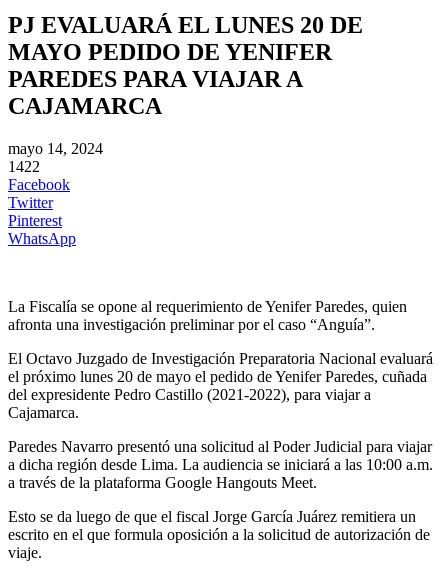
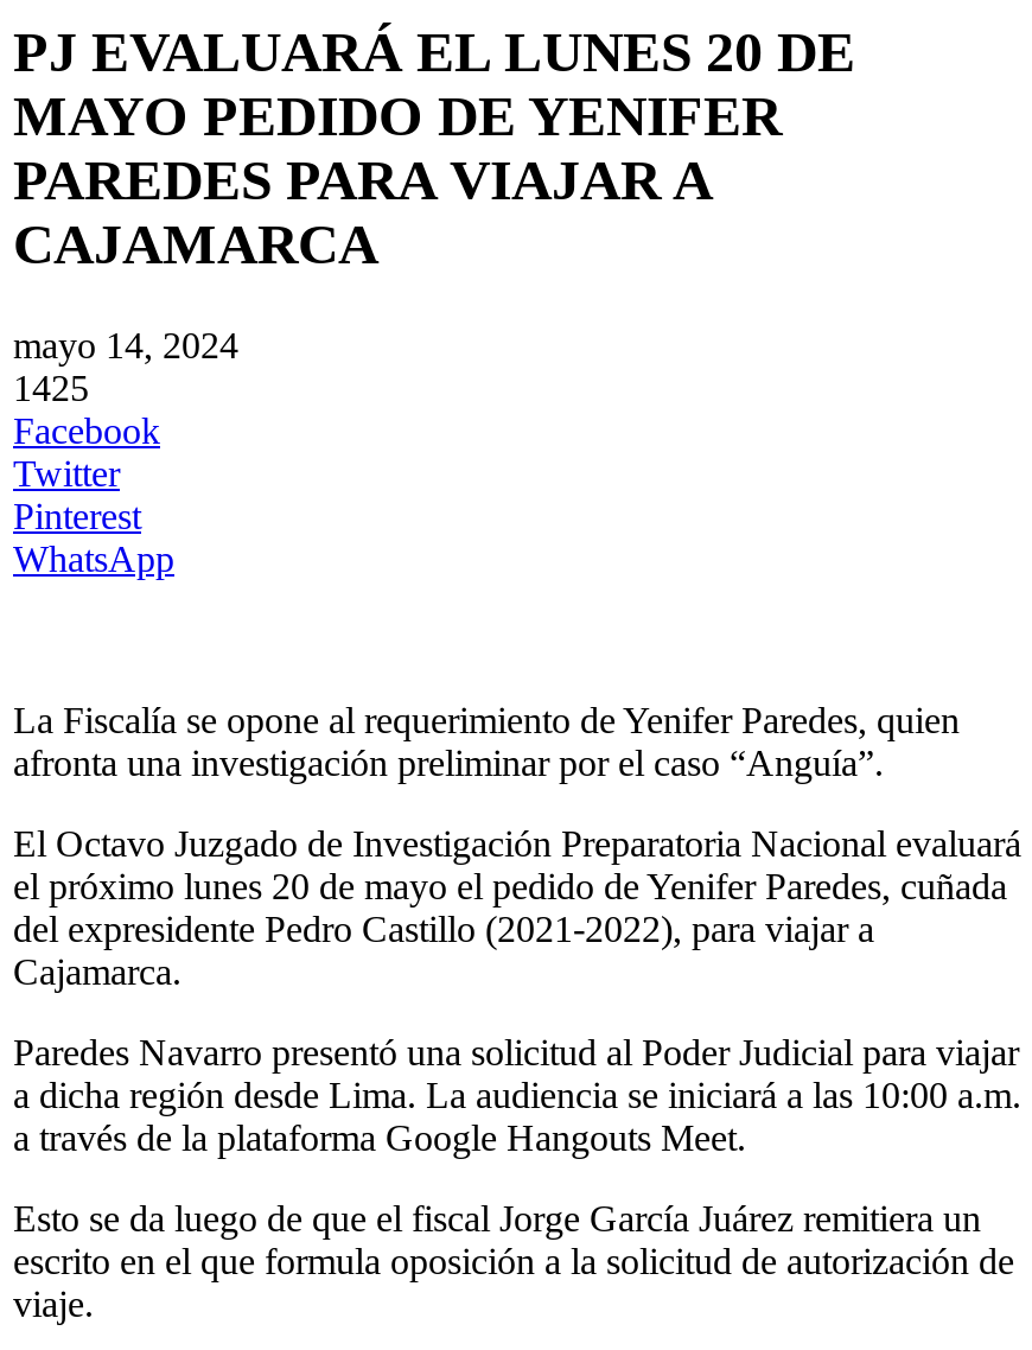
- 1422
+ 1425
